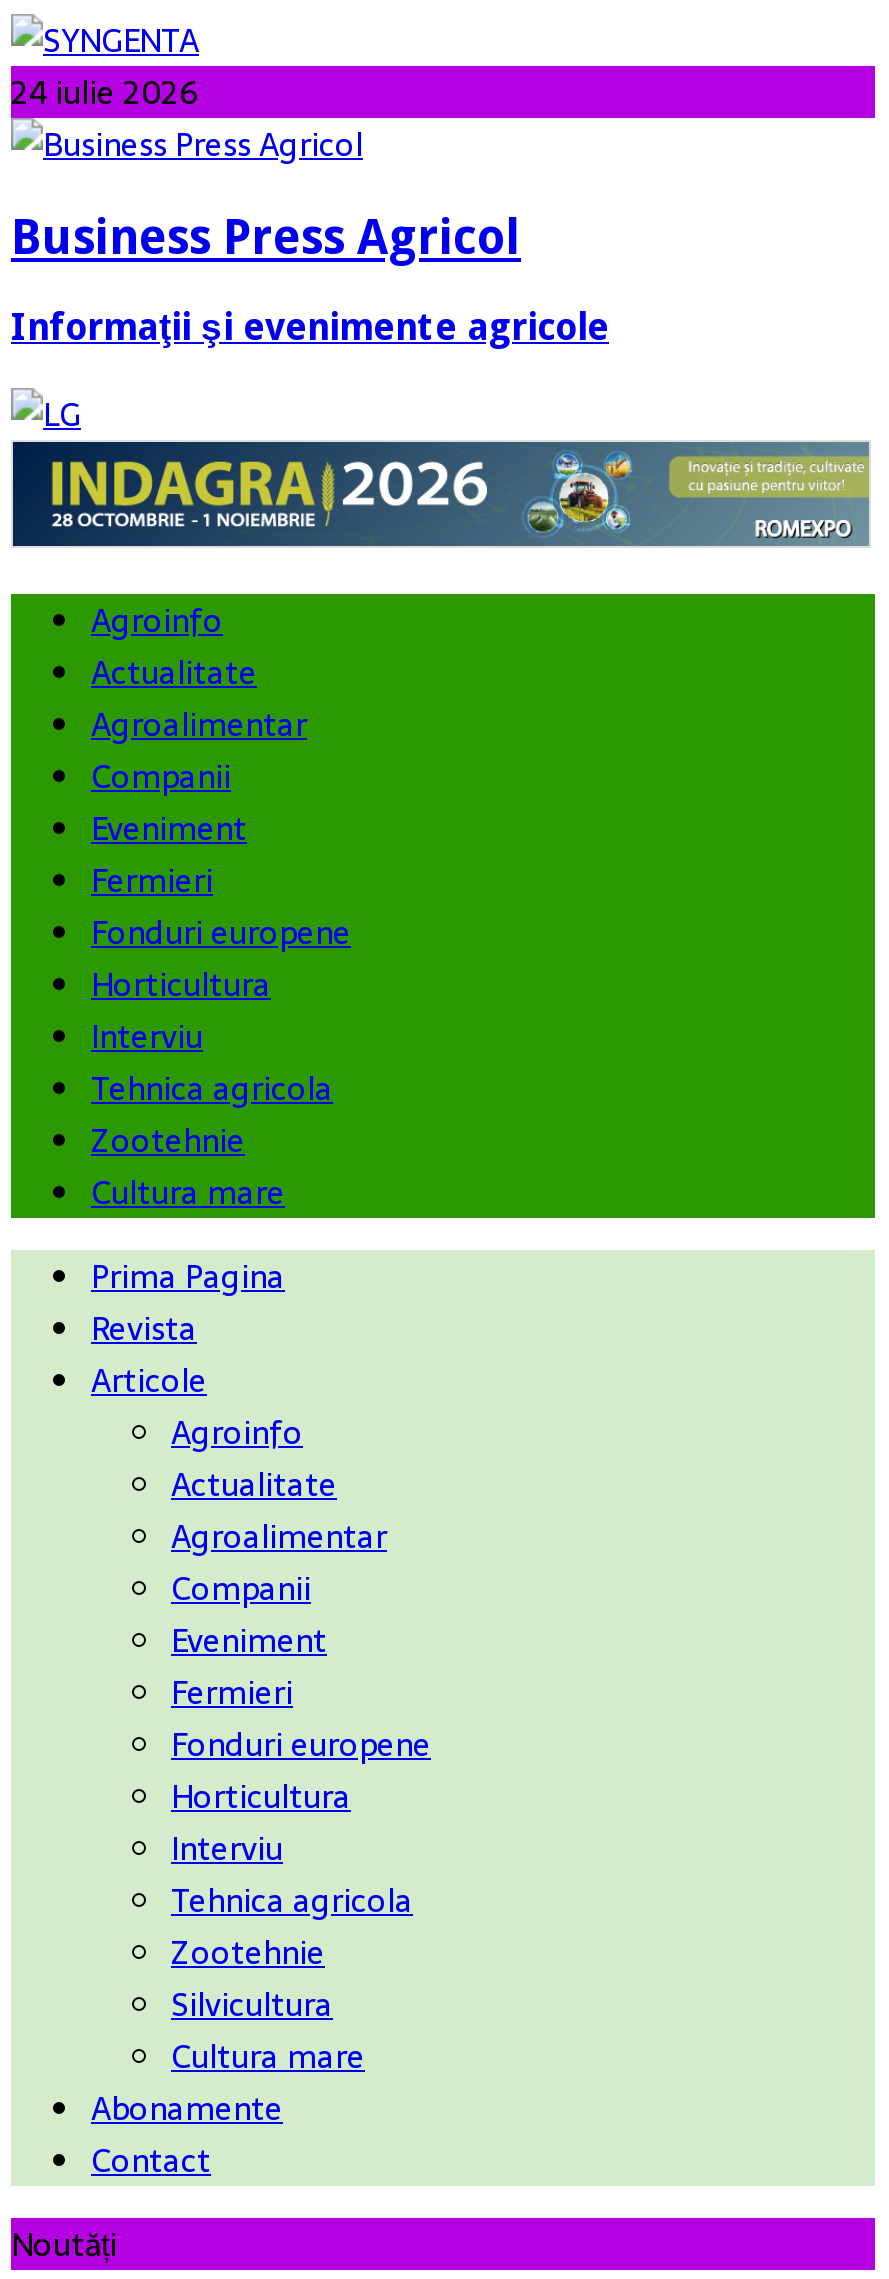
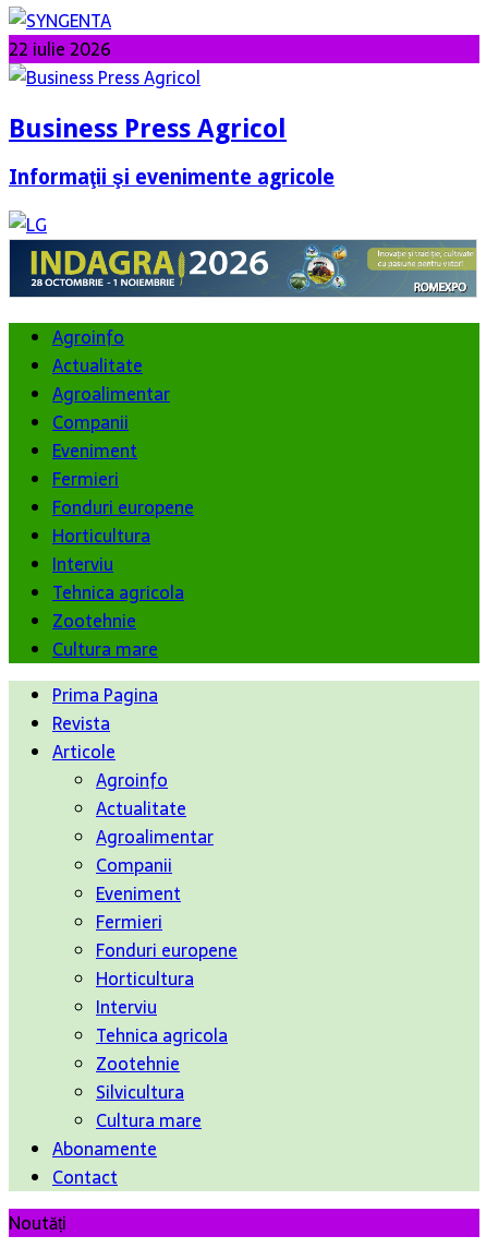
- 24 iulie 2026
+ 22 iulie 2026
